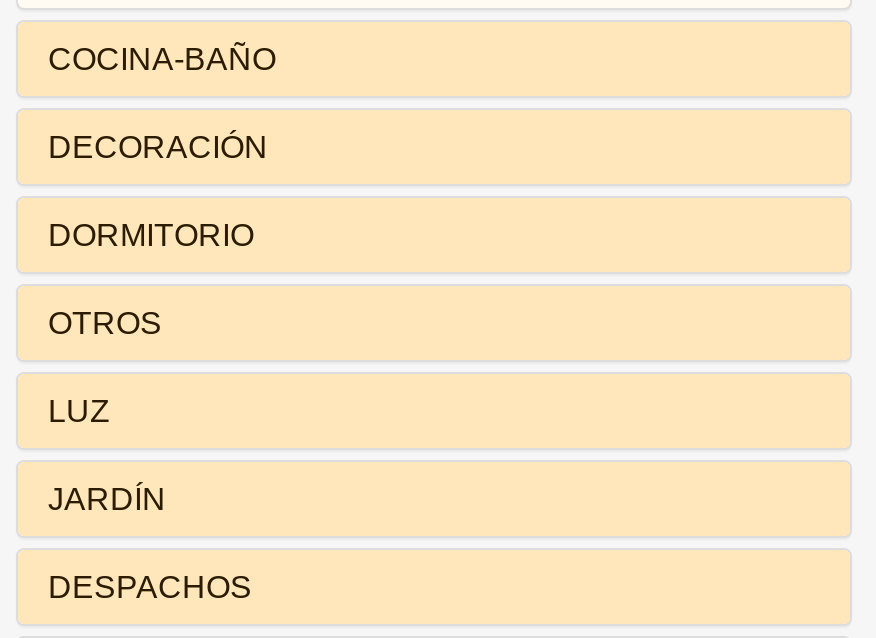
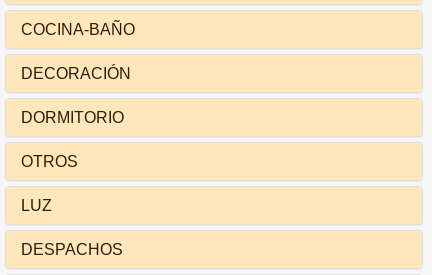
- JARDÍN
